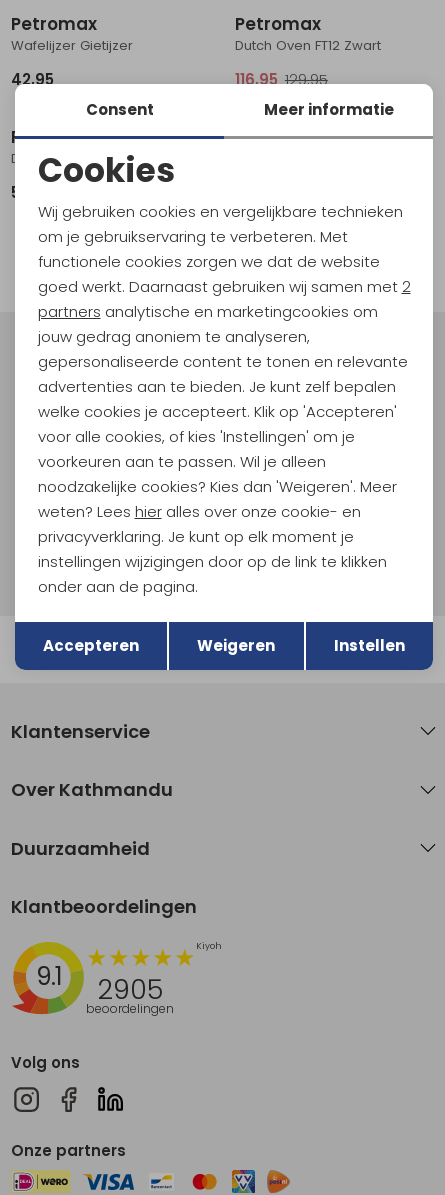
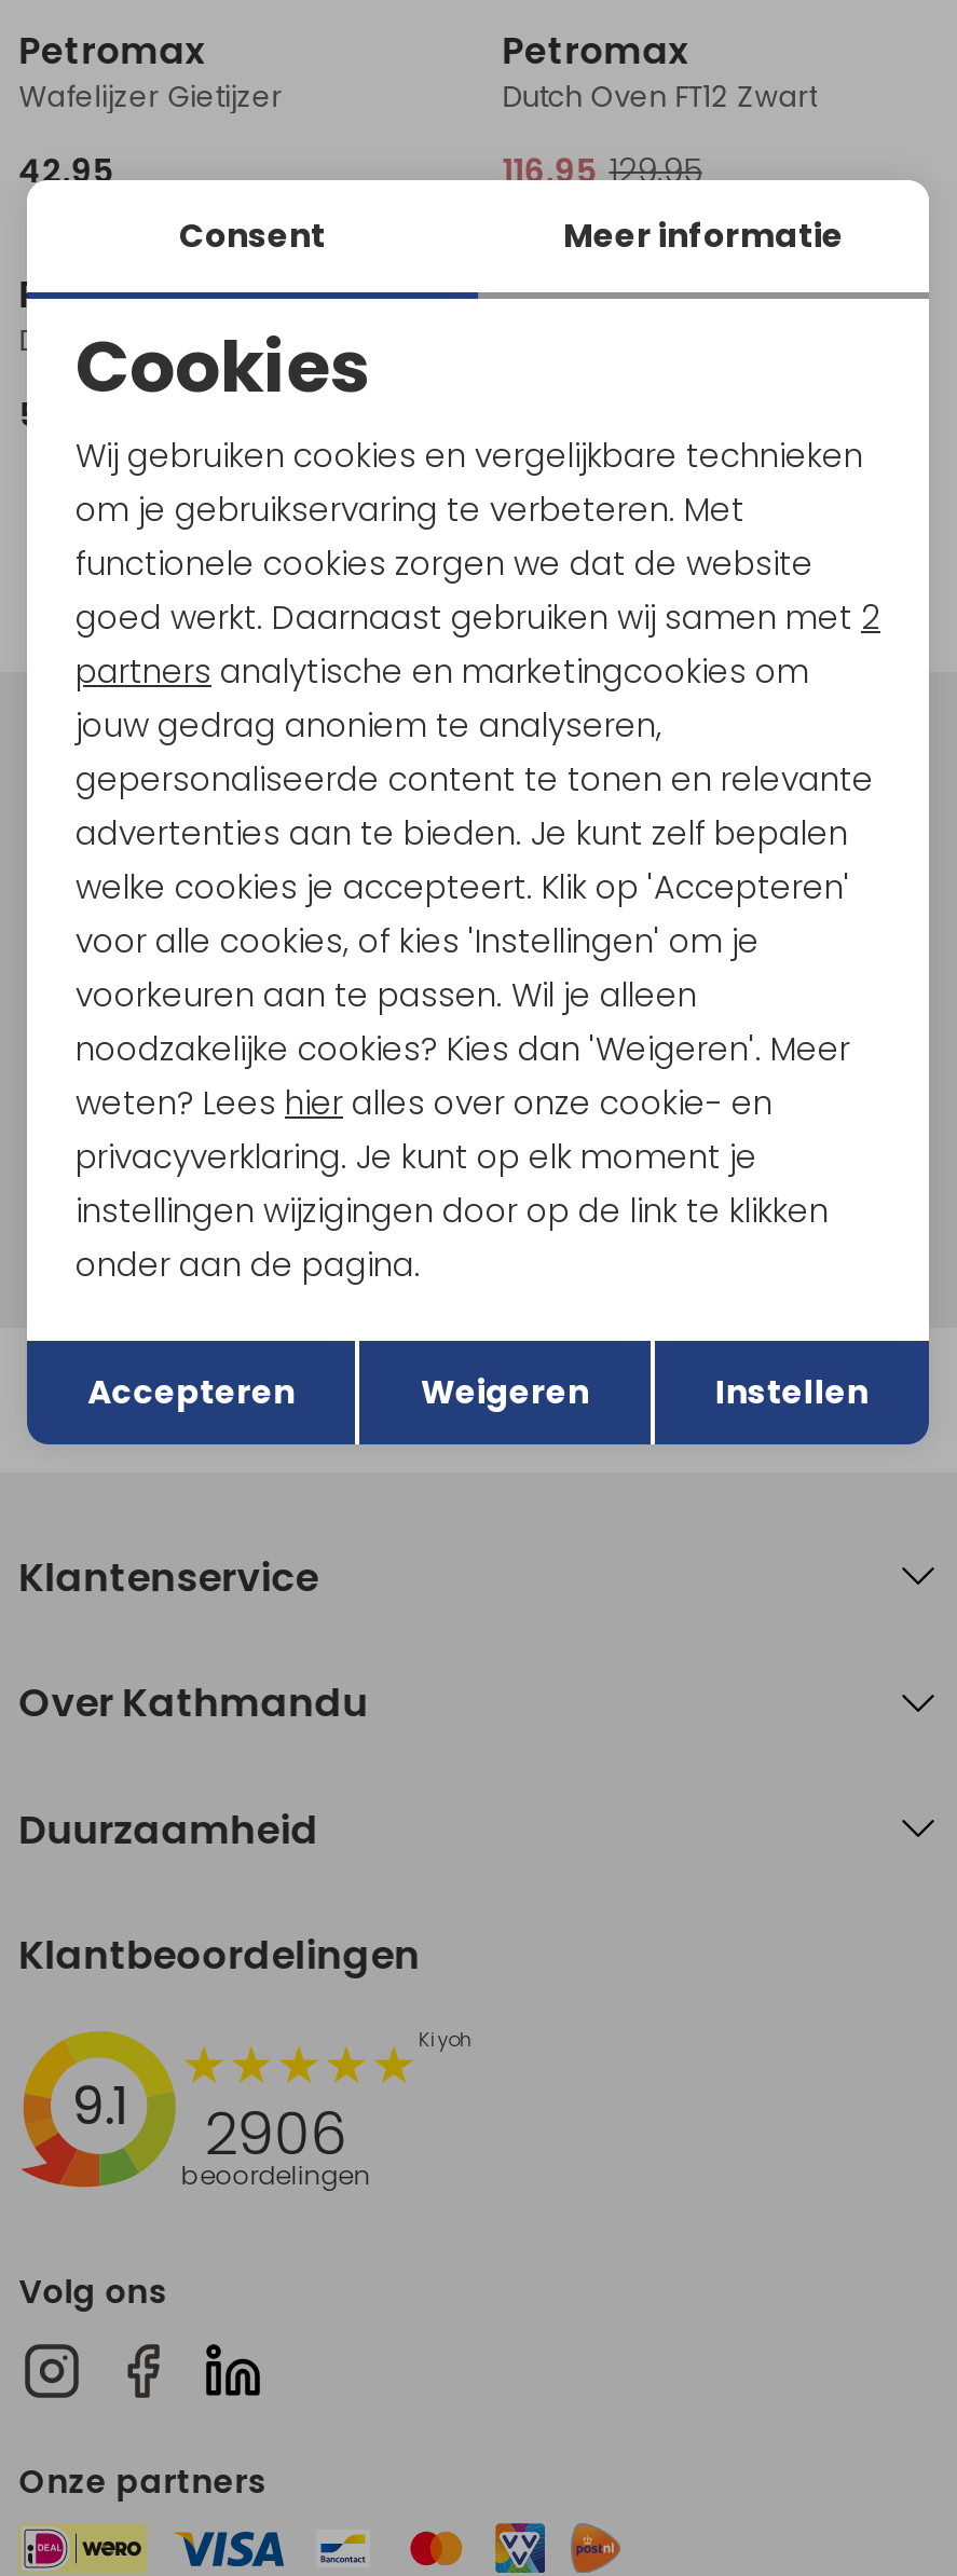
- 9.1 2905
+ 9.1 2906
